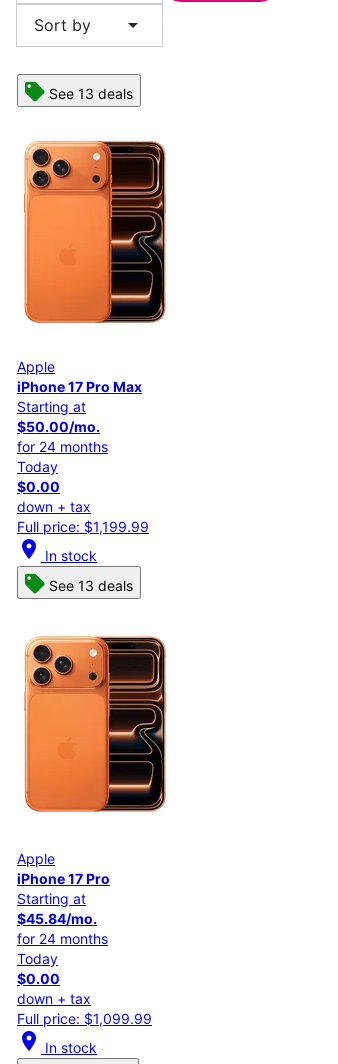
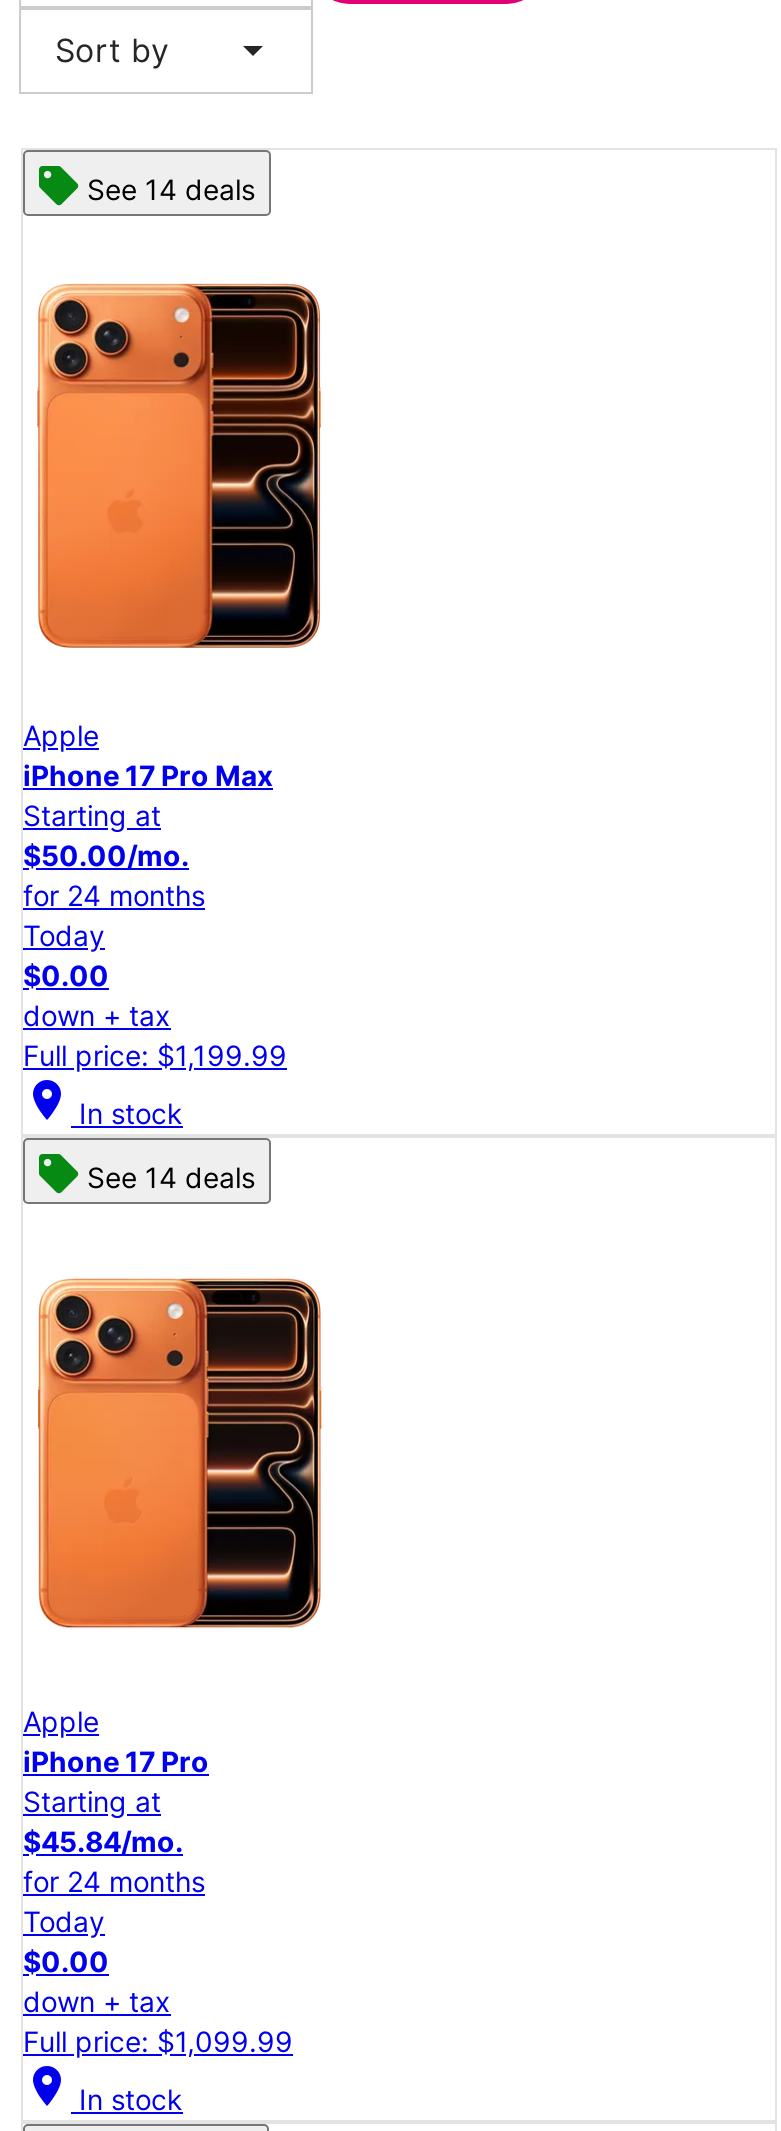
- See 13 deals
+ See 14 deals

- See 13 deals
+ See 14 deals
